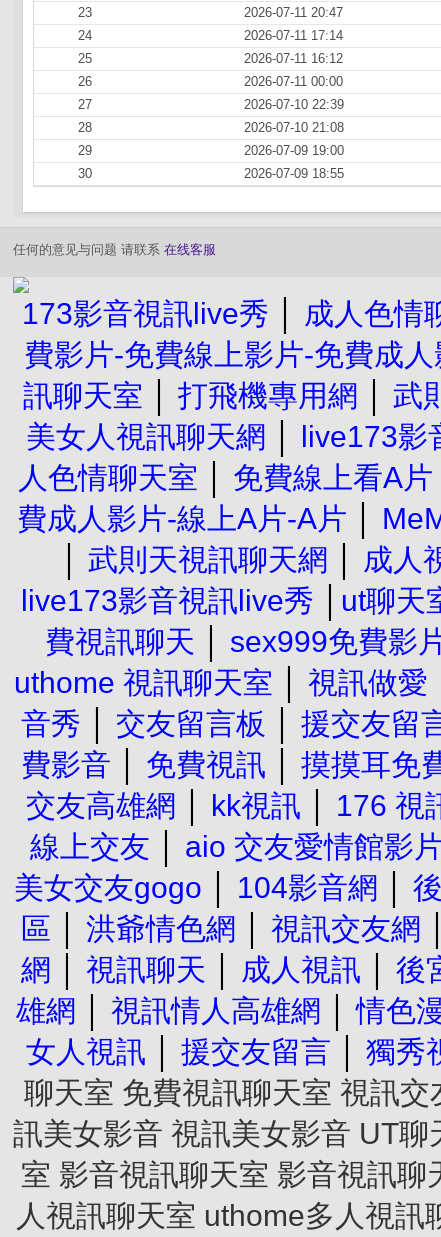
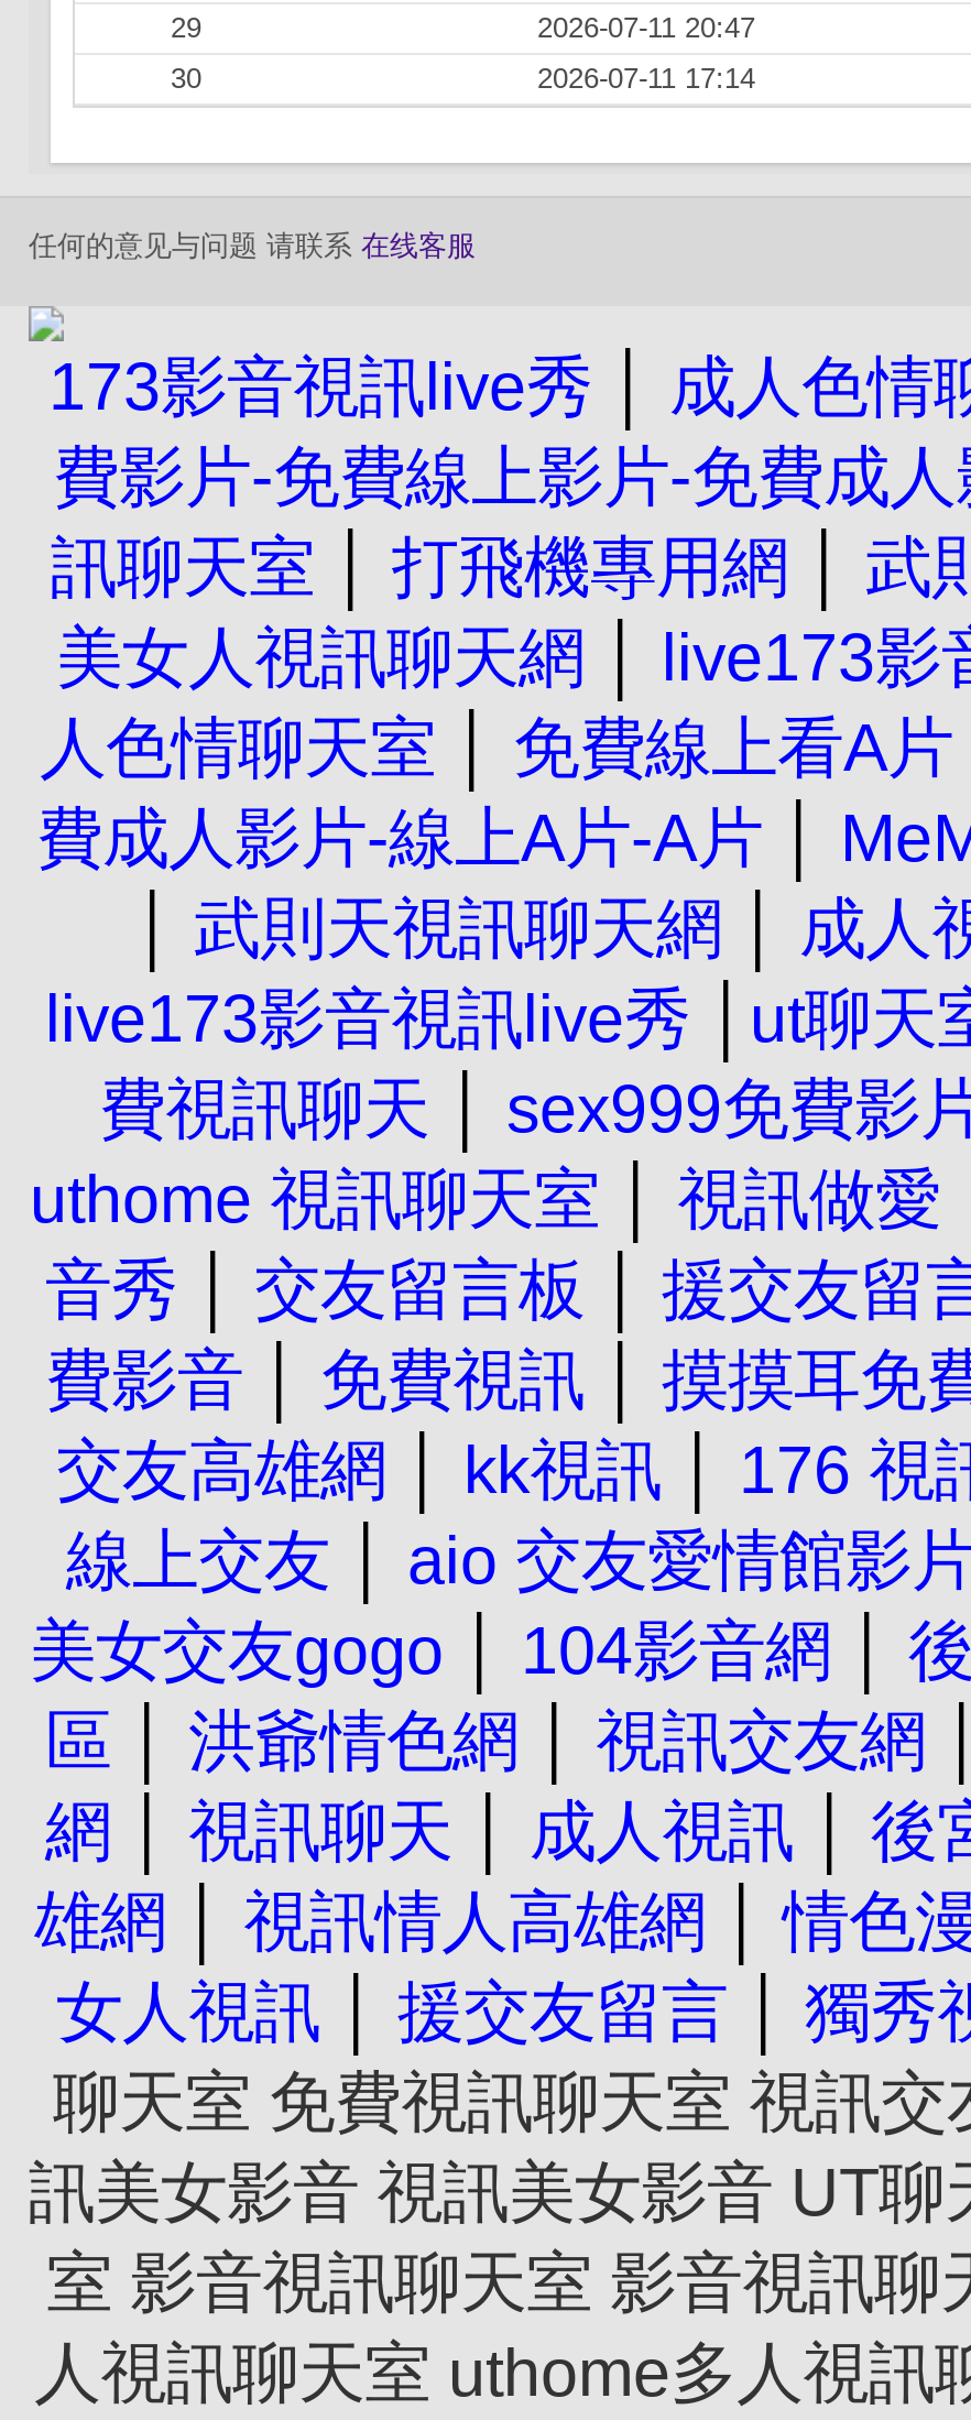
- 23
+ 29

- 24
+ 30

- 25
- 2026-07-11 16:12
- 26
- 2026-07-11 00:00
- 27
- 2026-07-10 22:39
- 28
- 2026-07-10 21:08
- 29
- 2026-07-09 19:00
- 30
- 2026-07-09 18:55
